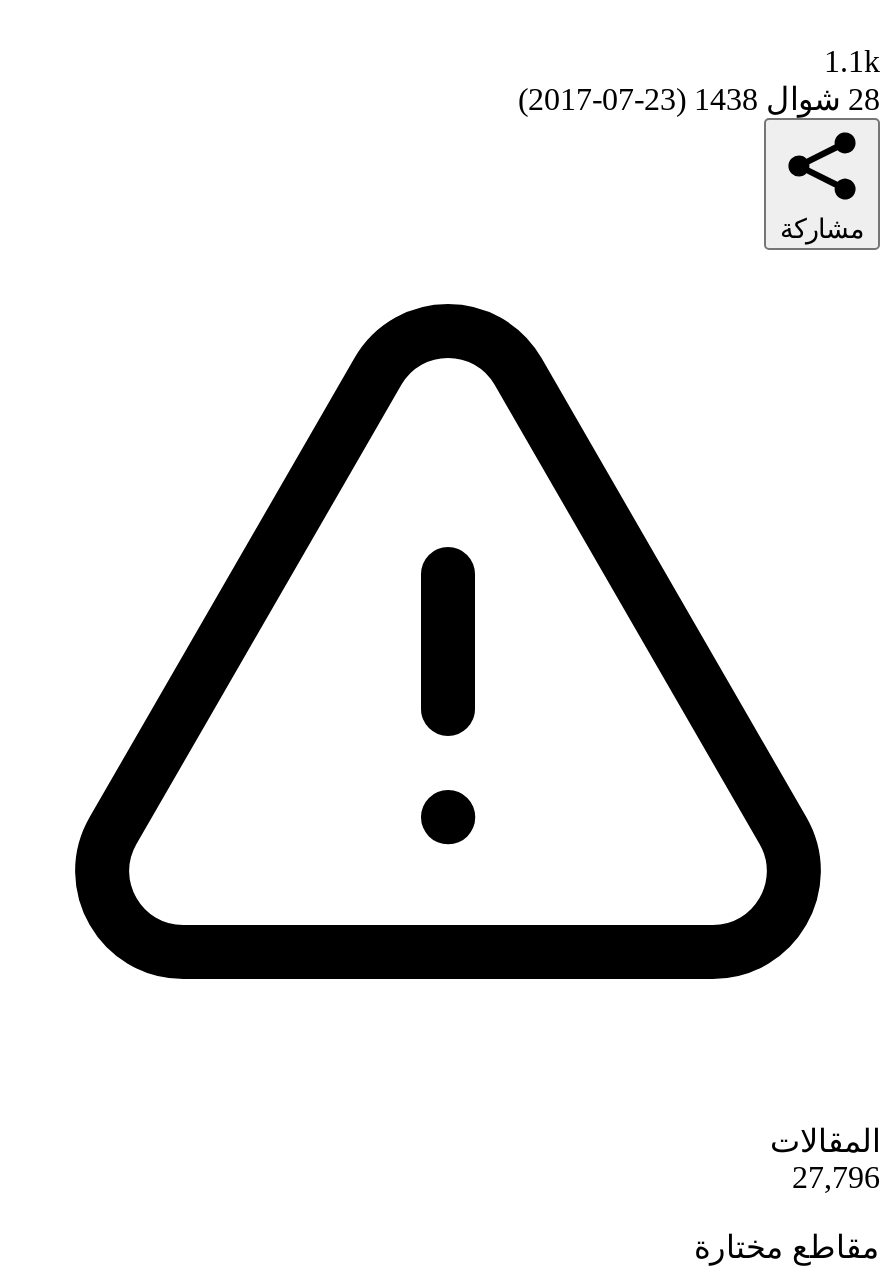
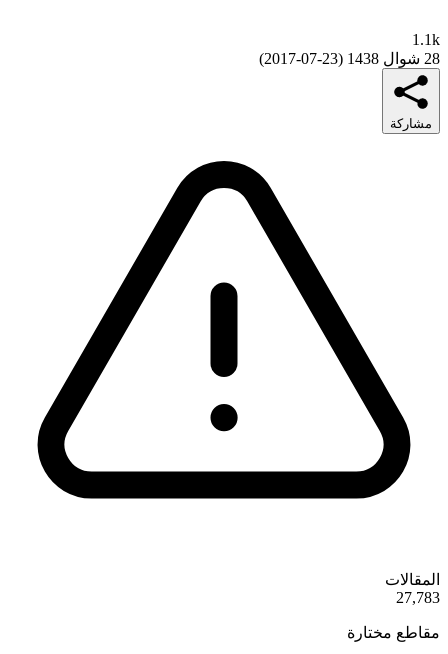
- 27,796
+ 27,783
